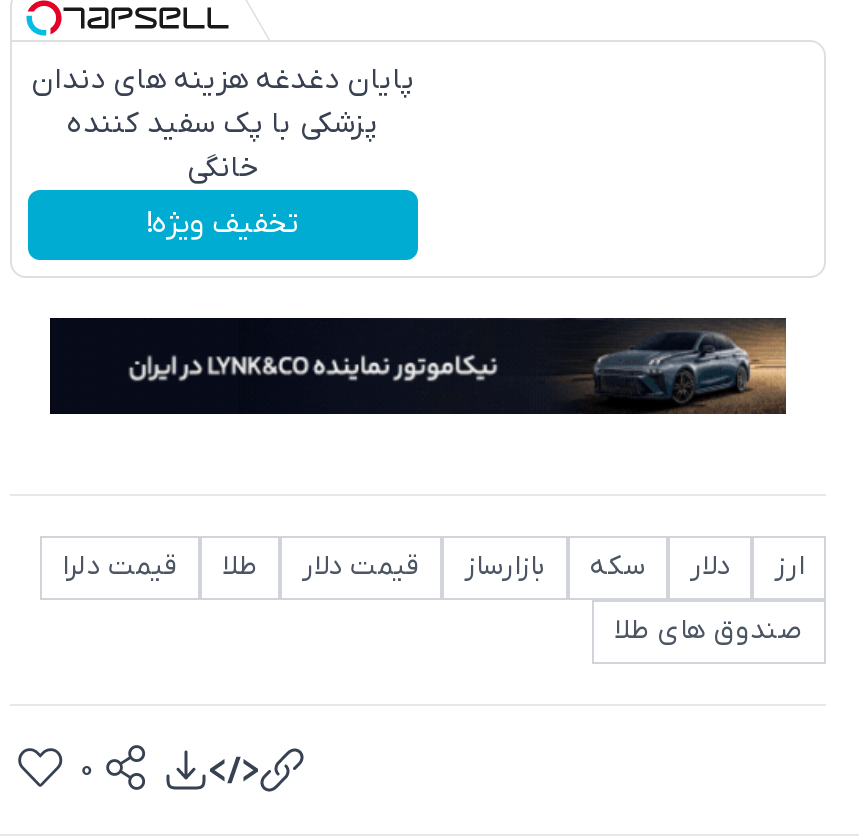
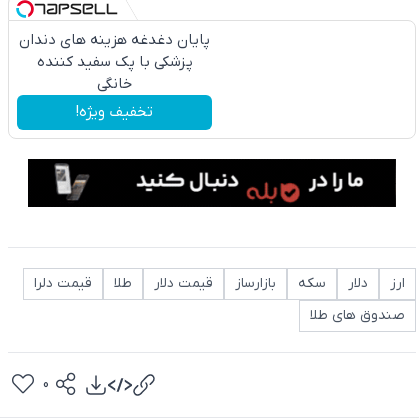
- [image]
+ [image]
